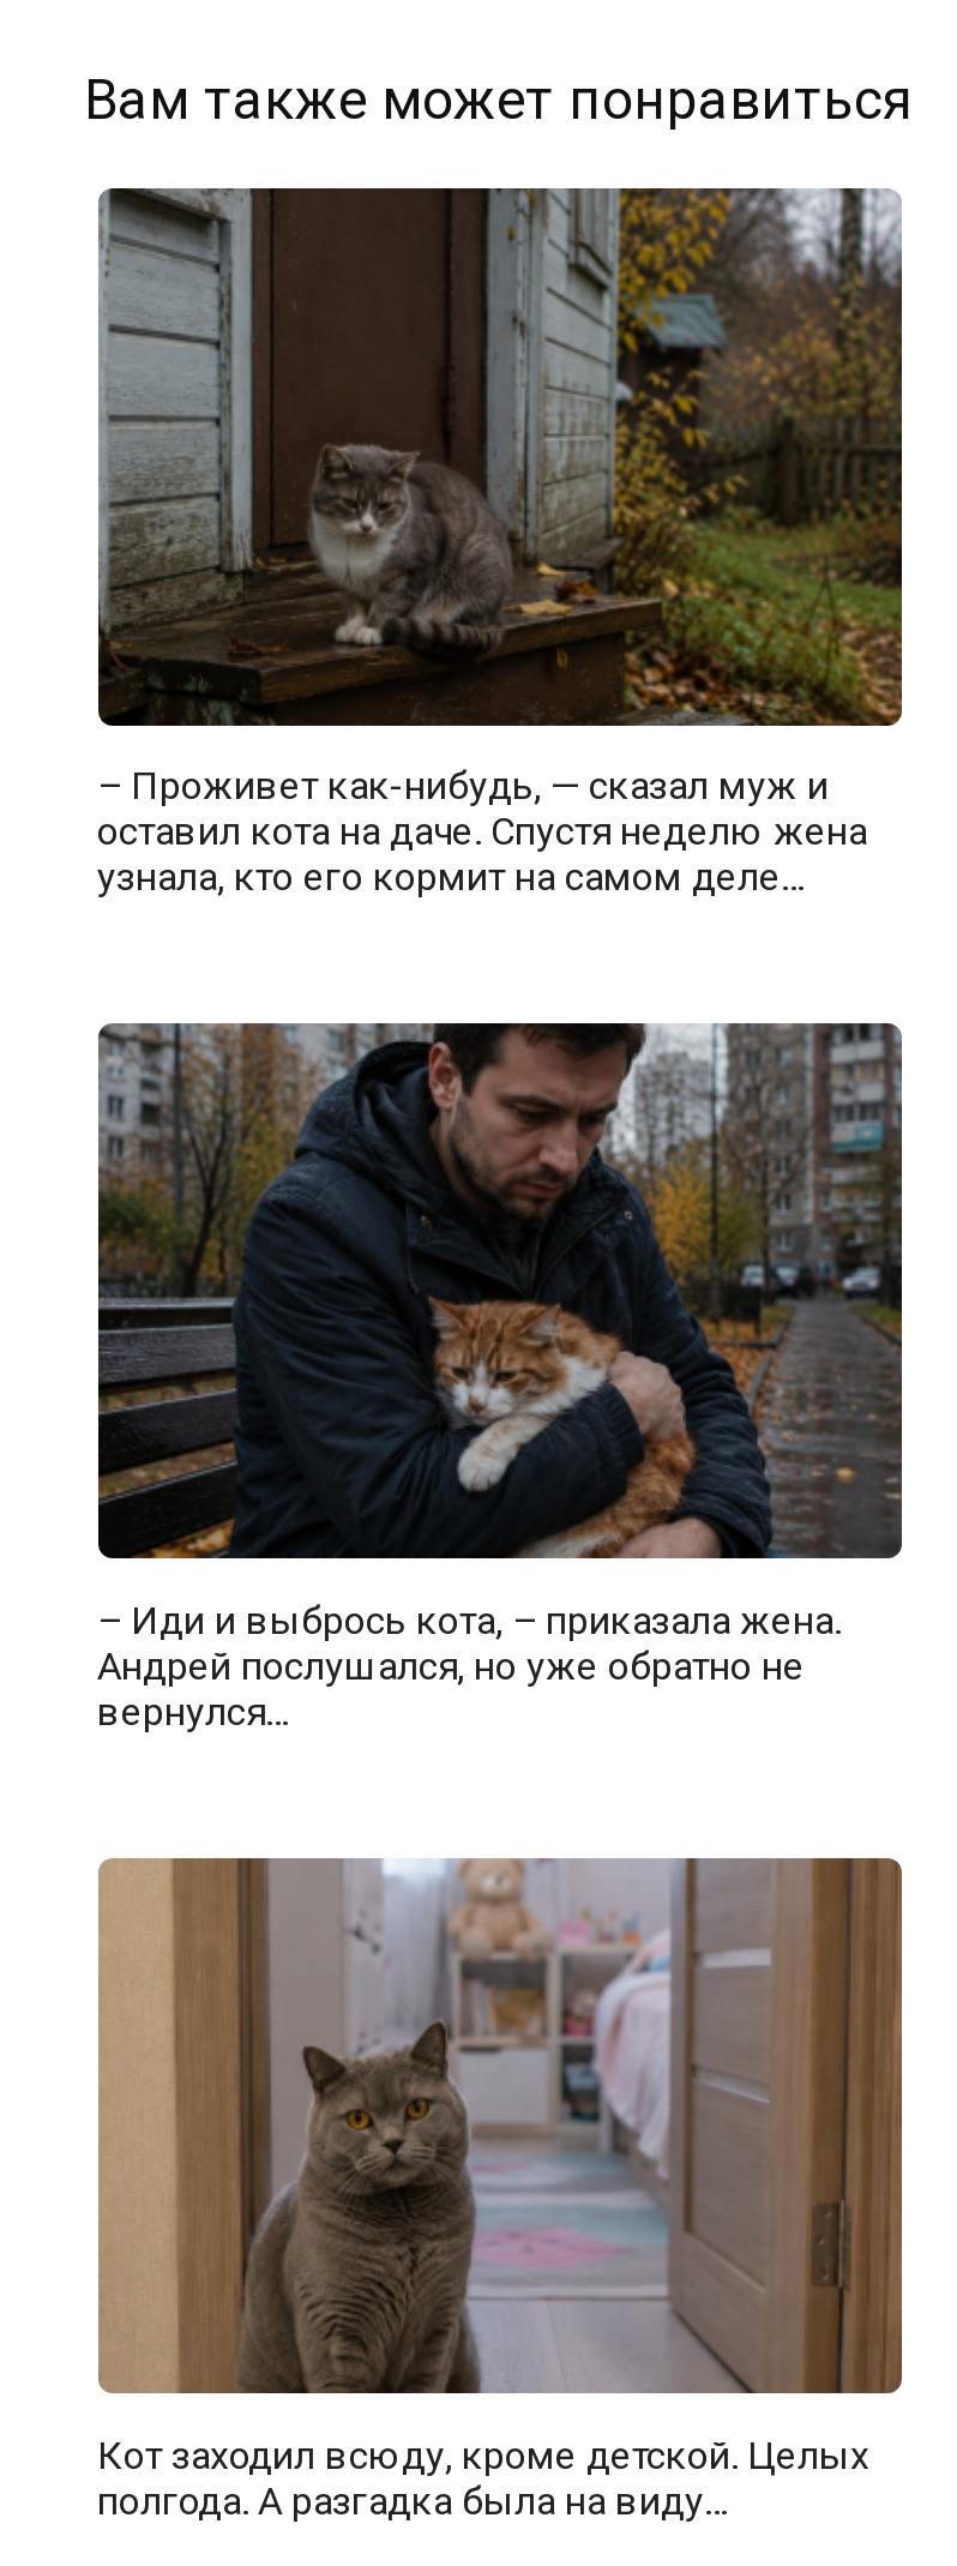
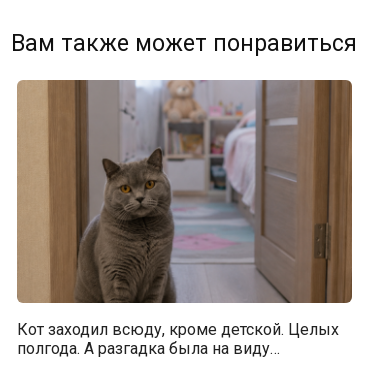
- [image]
- – Проживет как-нибудь, — сказал муж и
- оставил кота на даче. Спустя неделю жена
- узнала, кто его кормит на самом деле…

- [image]
- – Иди и выбрось кота, – приказала жена.
- Андрей послушался, но уже обратно не
- вернулся…
